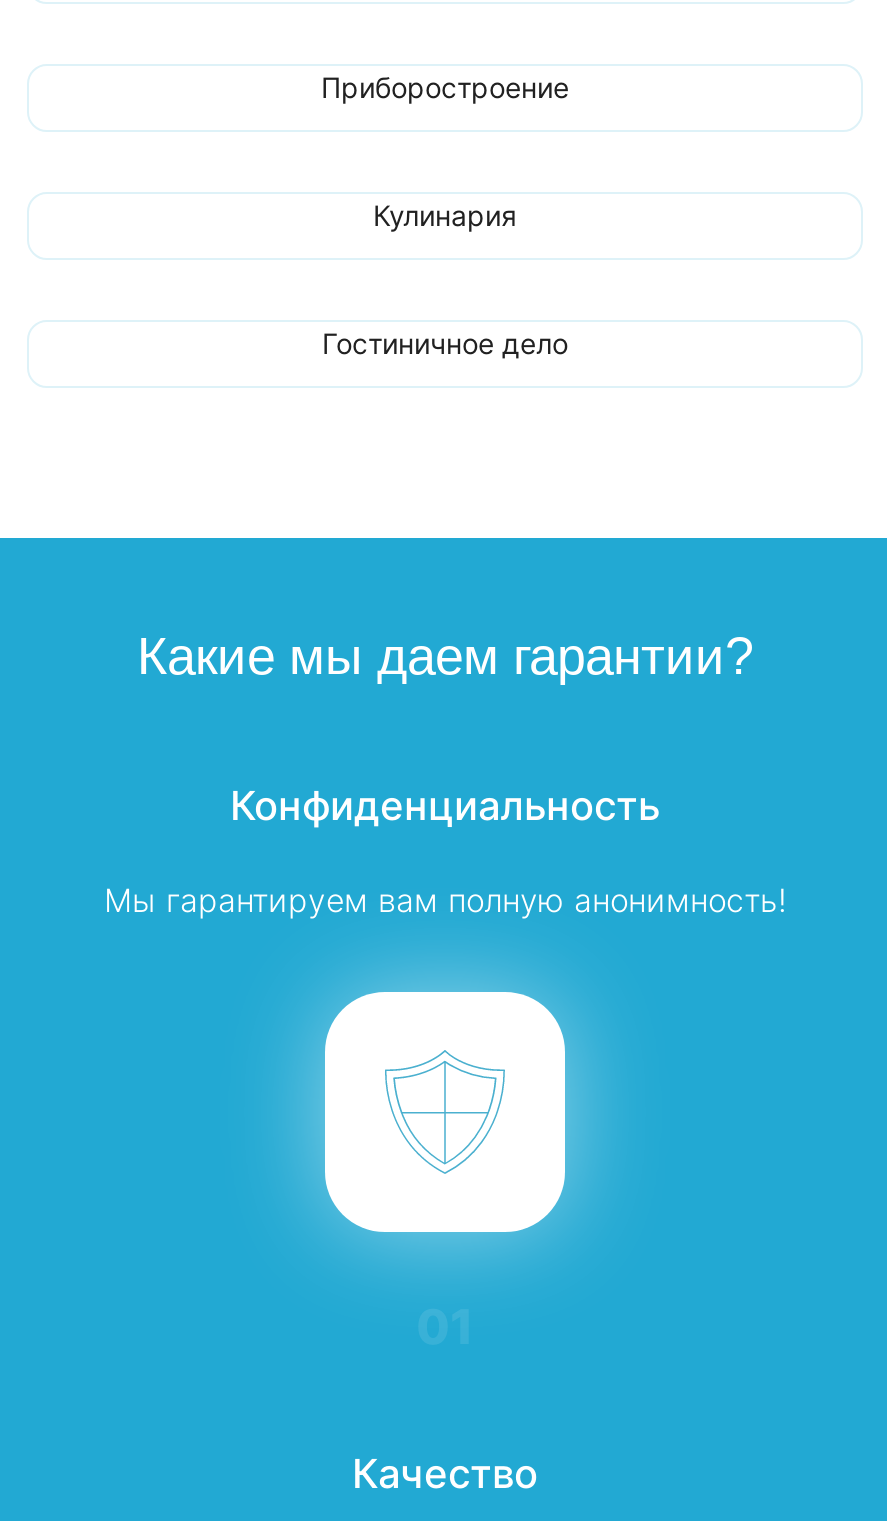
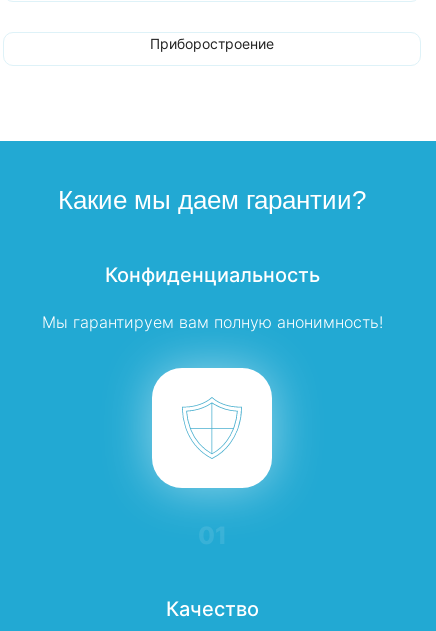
- Кулинария

- Гостиничное дело
